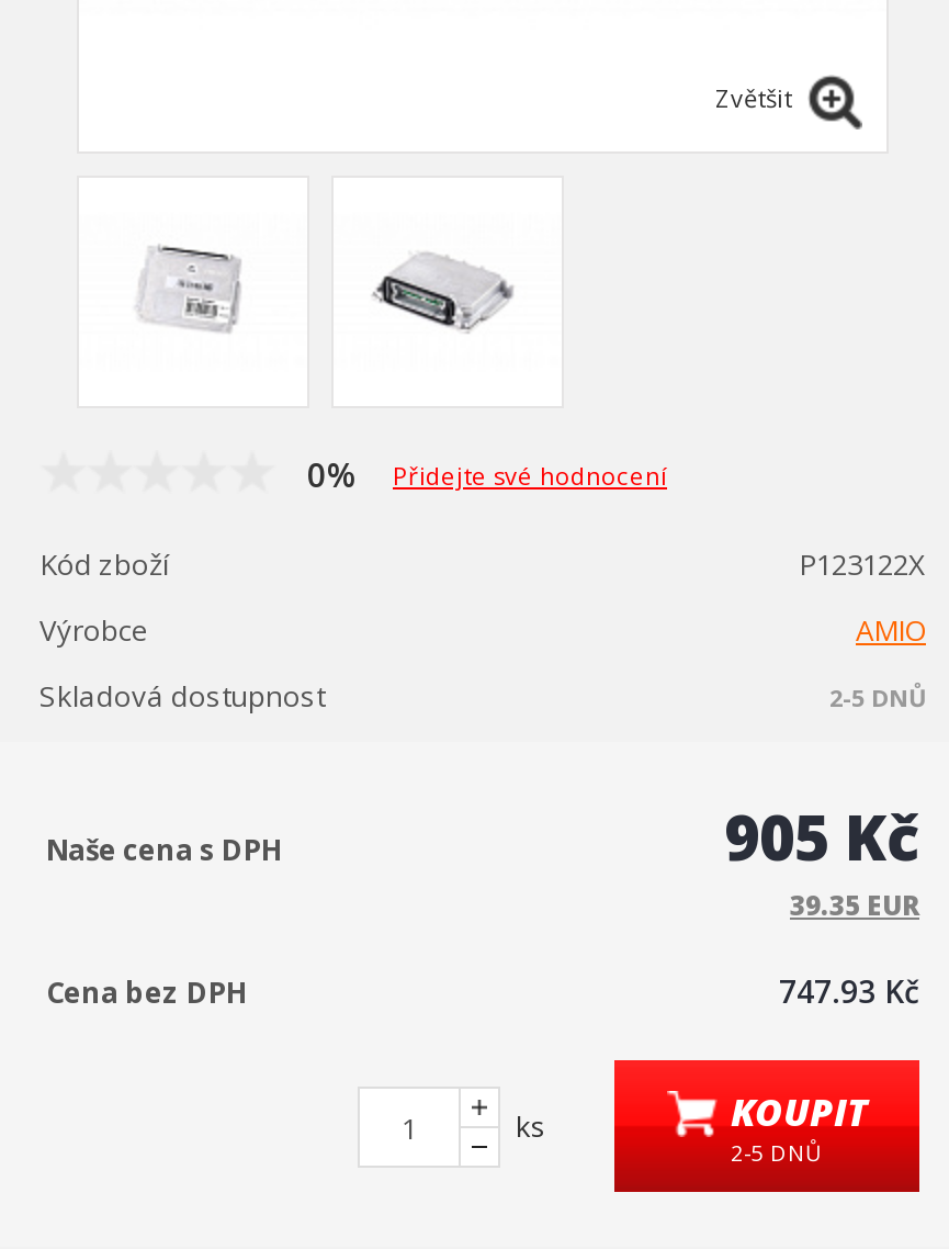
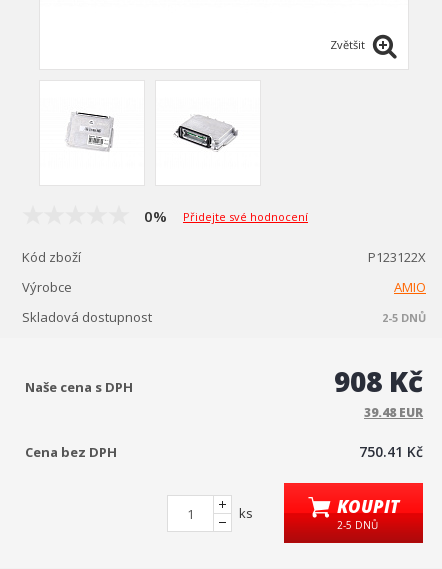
- 905 Kč
+ 908 Kč

- 39.35 EUR
+ 39.48 EUR

- 747.93 Kč
+ 750.41 Kč
